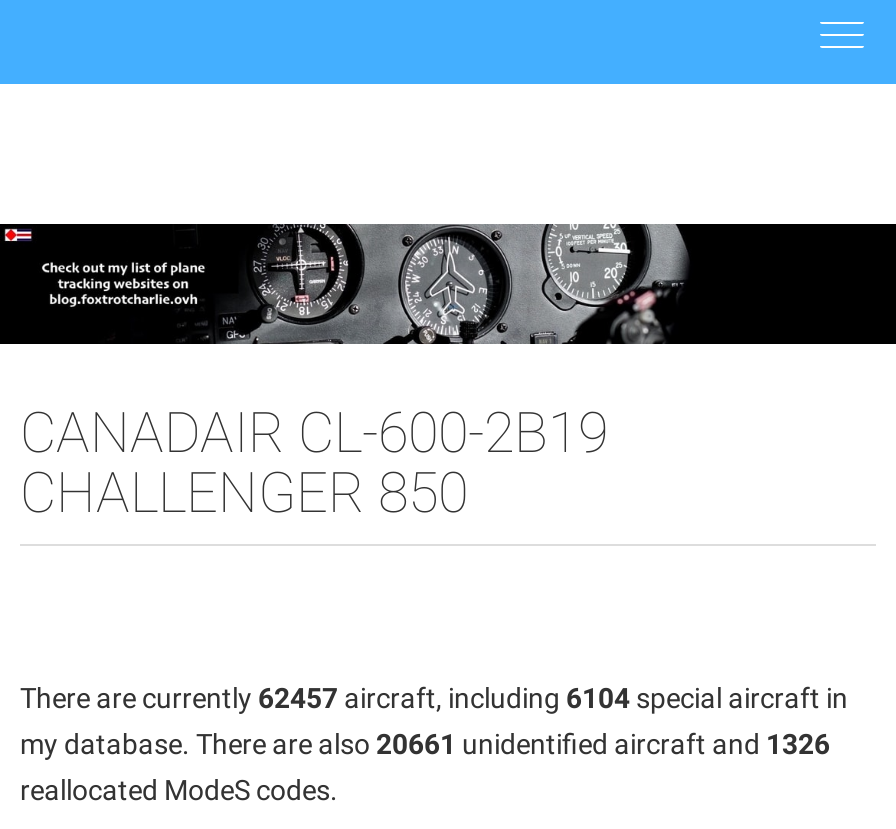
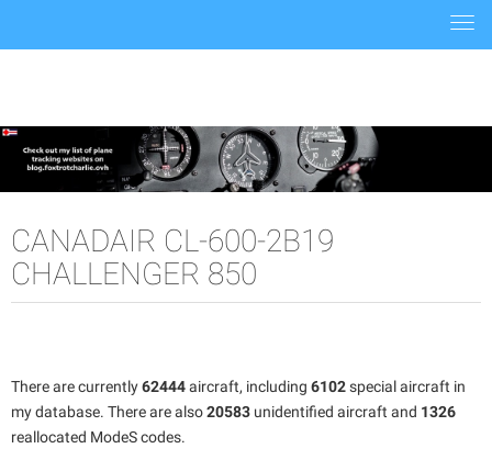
- There are currently 62457 aircraft, including 6104 special aircraft in
+ There are currently 62444 aircraft, including 6102 special aircraft in

- my database. There are also 20661 unidentified aircraft and 1326
+ my database. There are also 20583 unidentified aircraft and 1326
